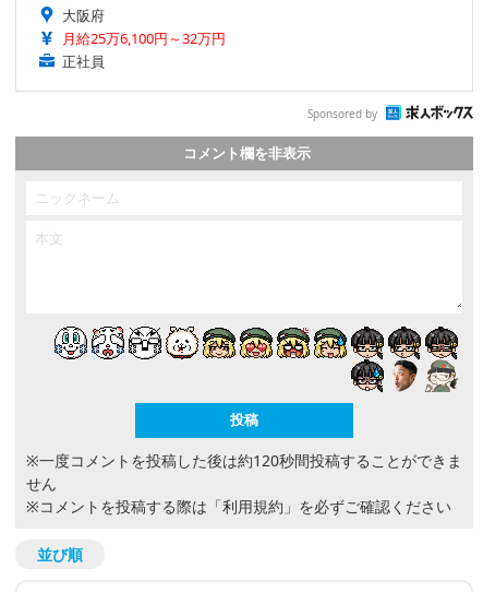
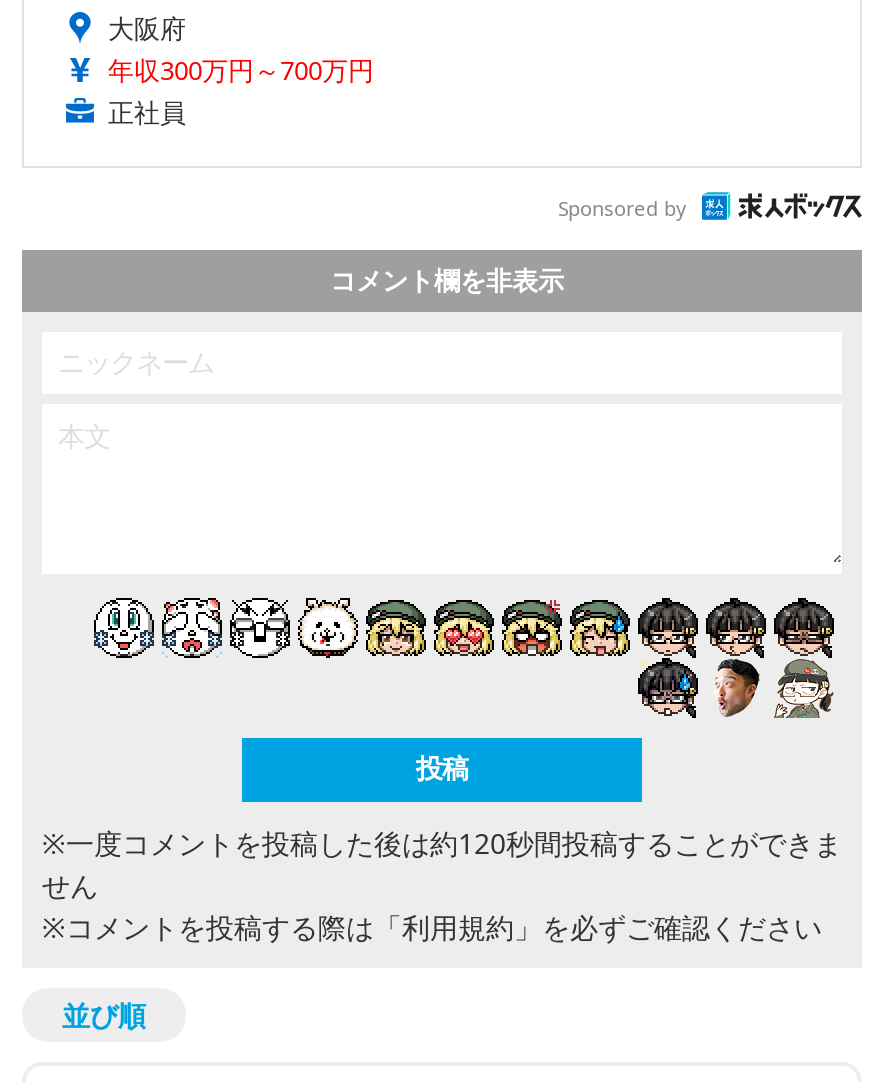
- 月給25万6,100円～32万円
+ 年収300万円～700万円
